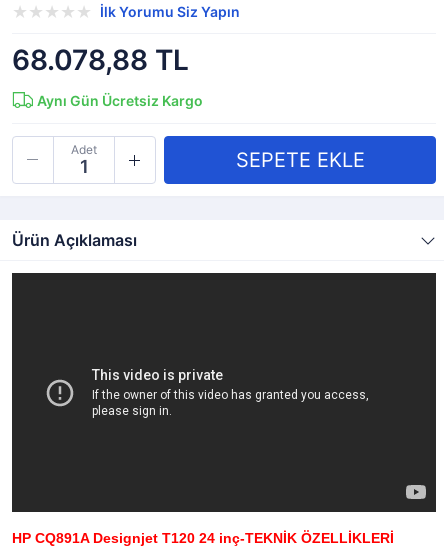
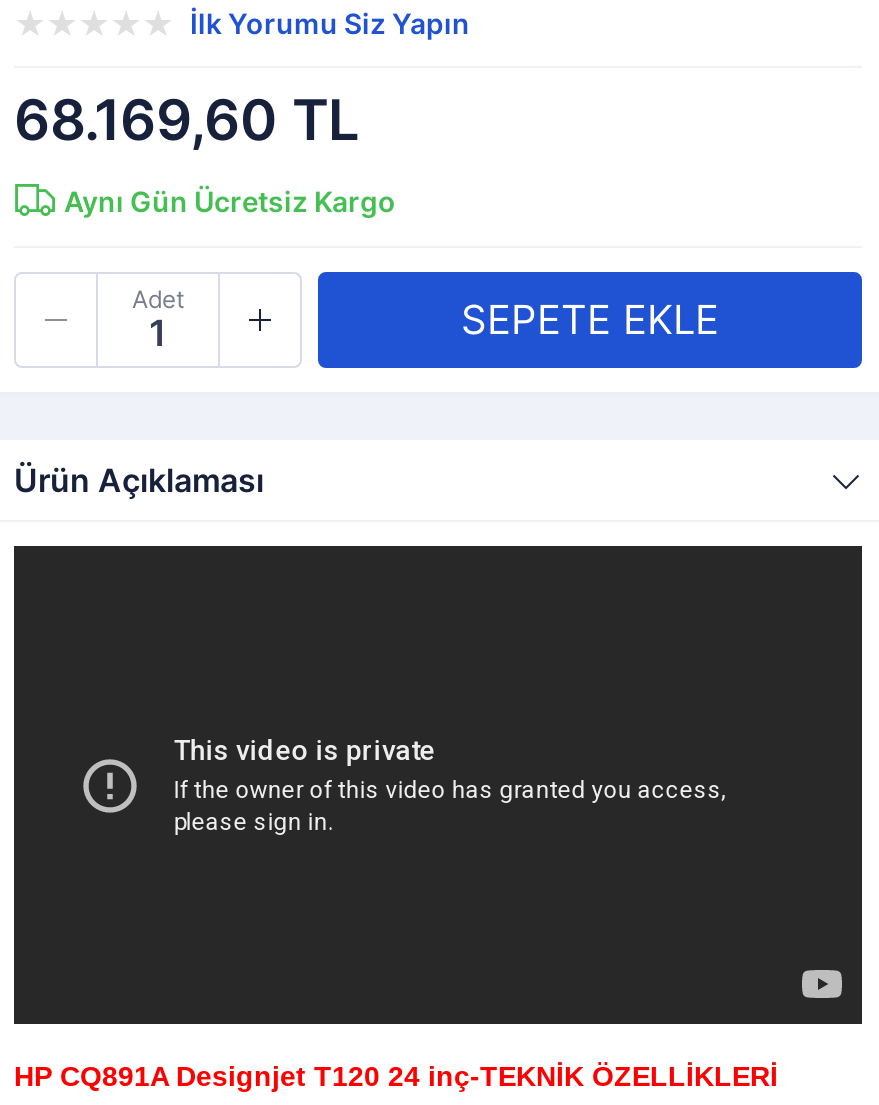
- 68.078,88 TL
+ 68.169,60 TL
